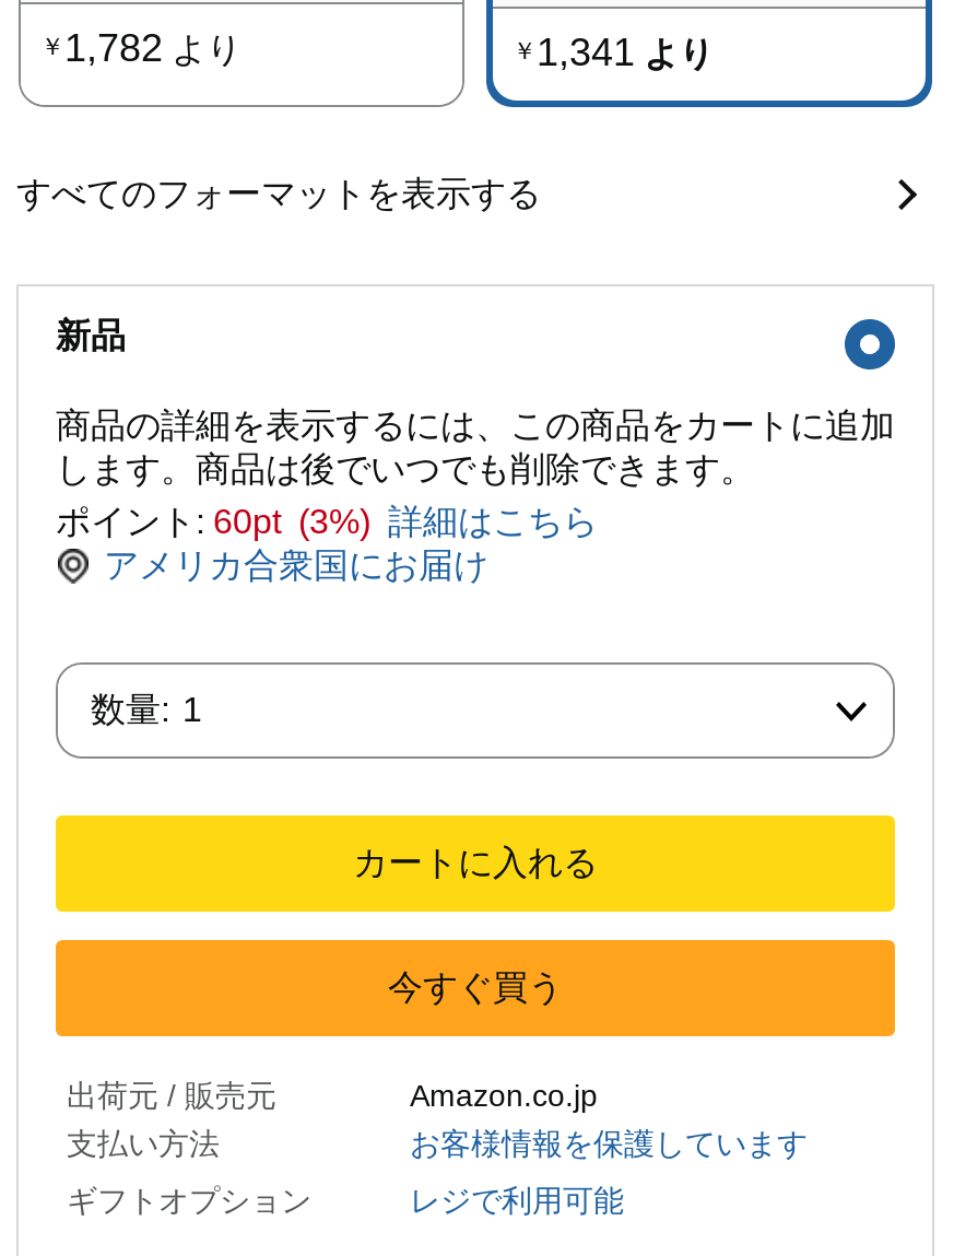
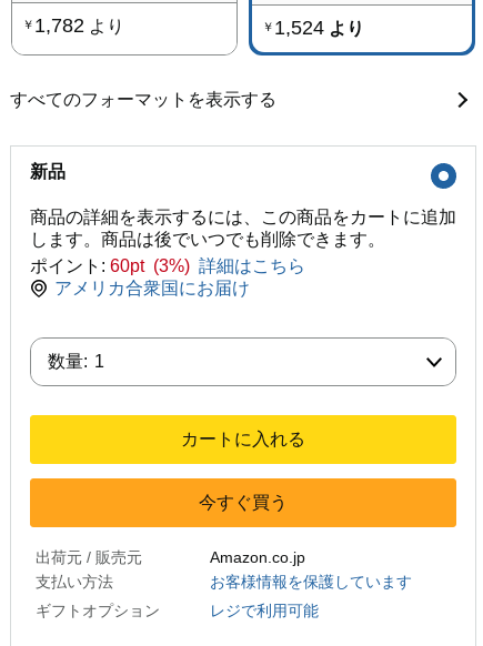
- ￥1,341より
+ ￥1,524より
